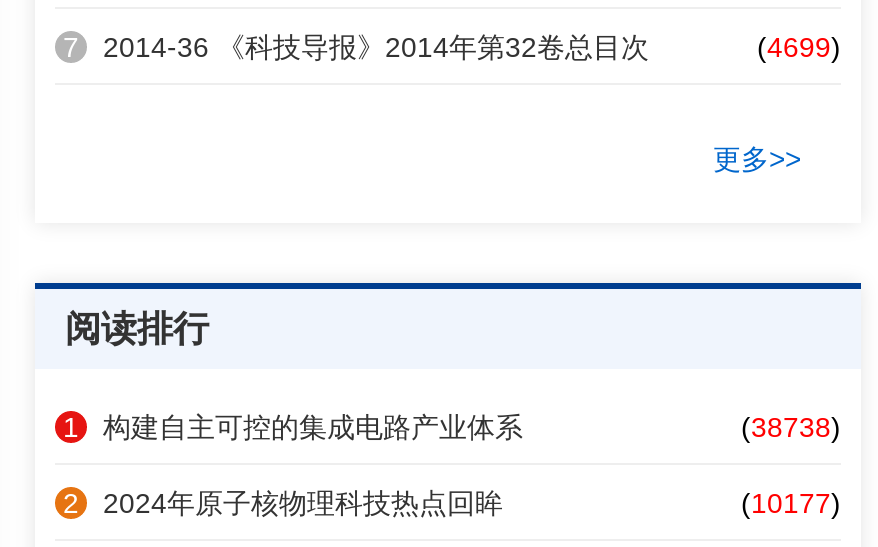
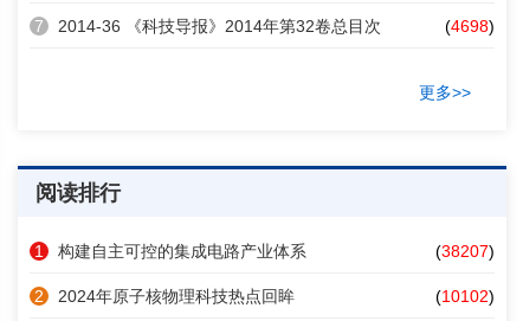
- (4699)
+ (4698)

- (38738)
+ (38207)

- (10177)
+ (10102)
